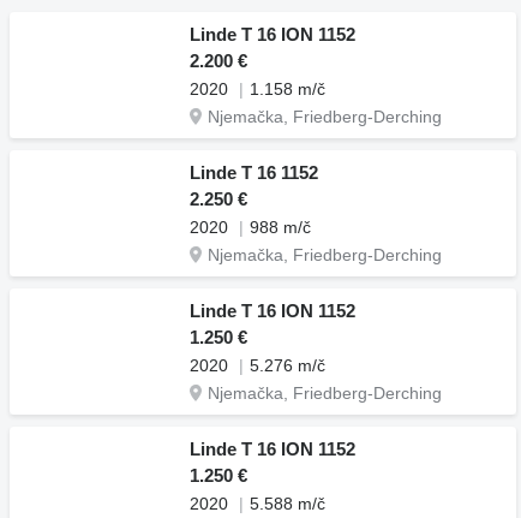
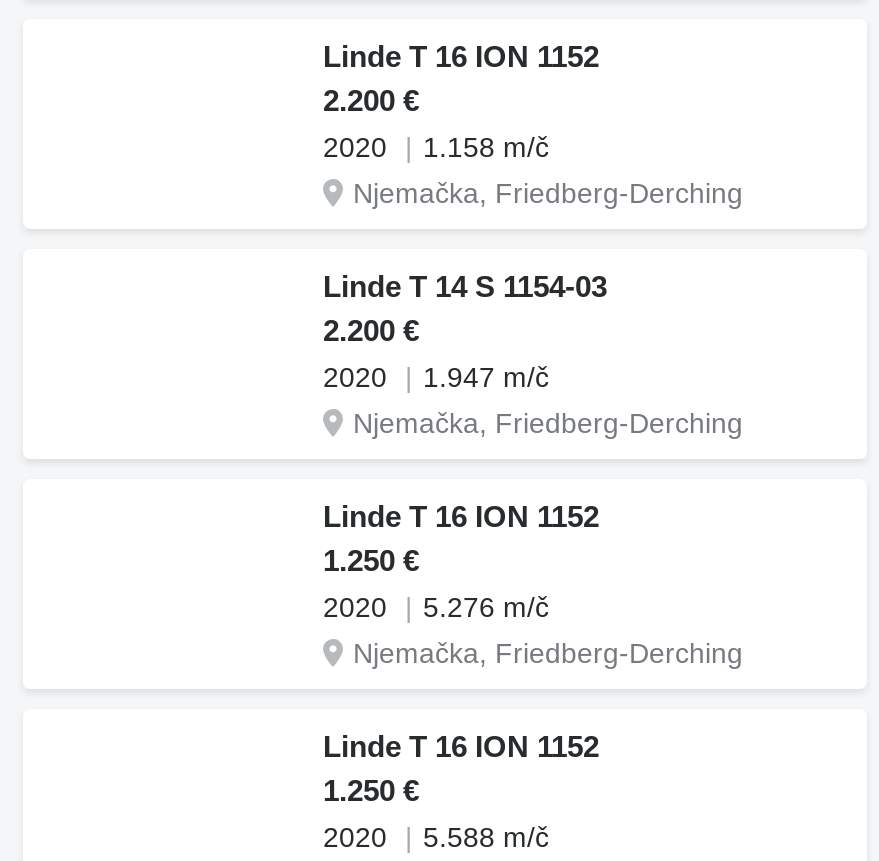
- Linde T 16 1152
- 2.250 €
+ Linde T 14 S 1154-03
+ 2.200 €

- 2020 988 m/č
+ 2020 1.947 m/č
